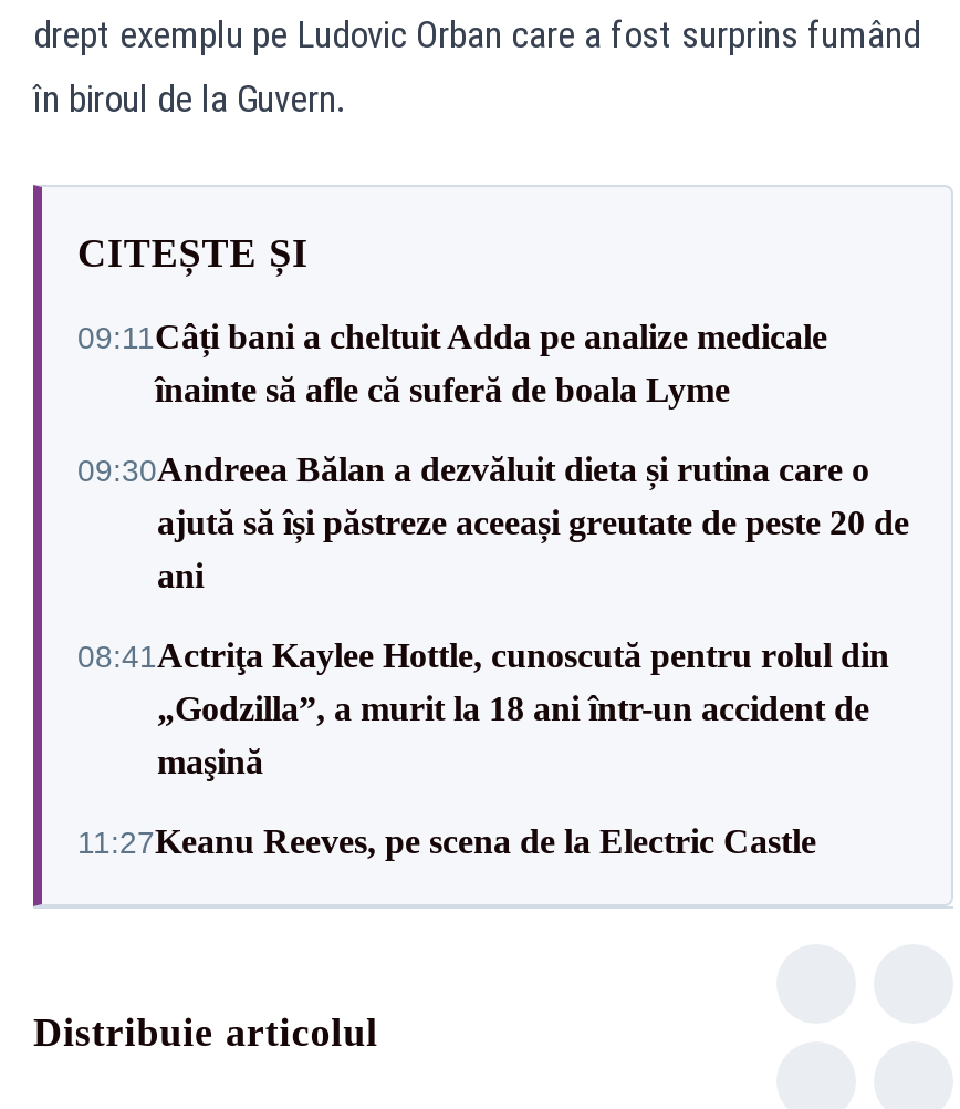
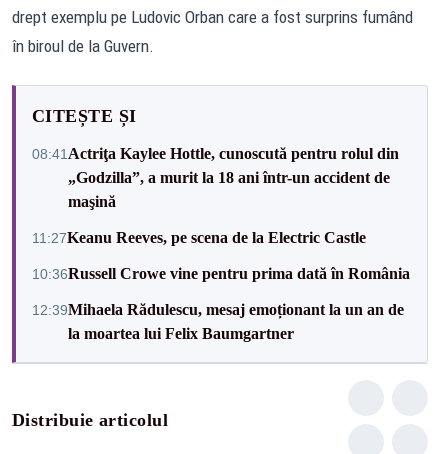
- 09:11Câți bani a cheltuit Adda pe analize medicale
- înainte să afle că suferă de boala Lyme
- 09:30Andreea Bălan a dezvăluit dieta și rutina care o
- ajută să își păstreze aceeași greutate de peste 20 de
- ani

moved up: 08:41Actriţa Kaylee Hottle, cunoscută pentru rolul din | „Godzilla”, a murit la 18 ani într-un accident de | maşină | 11:27Keanu Reeves, pe scena de la Electric Castle

+ 10:36Russell Crowe vine pentru prima dată în România
+ 12:39Mihaela Rădulescu, mesaj emoționant la un an de
+ la moartea lui Felix Baumgartner
